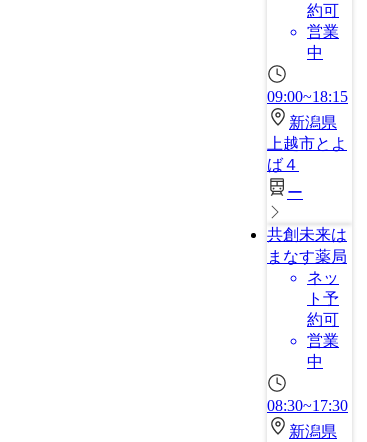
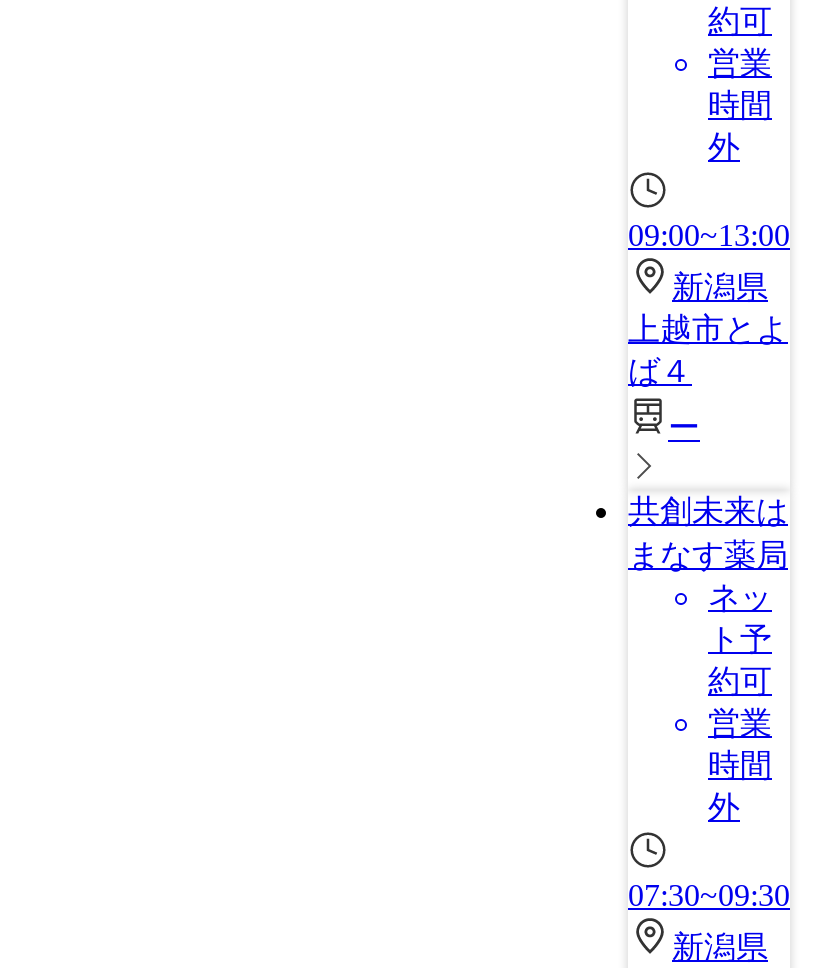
- 中
+ 時間
+ 外

- 09:00~18:15
+ 09:00~13:00

- 中
+ 時間
+ 外

- 08:30~17:30
+ 07:30~09:30
